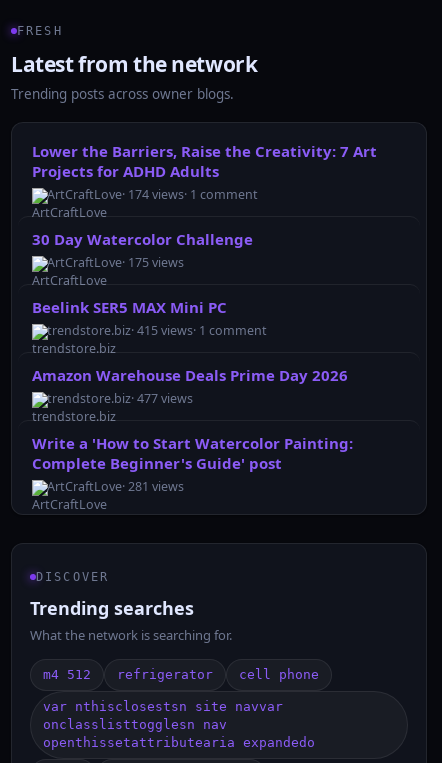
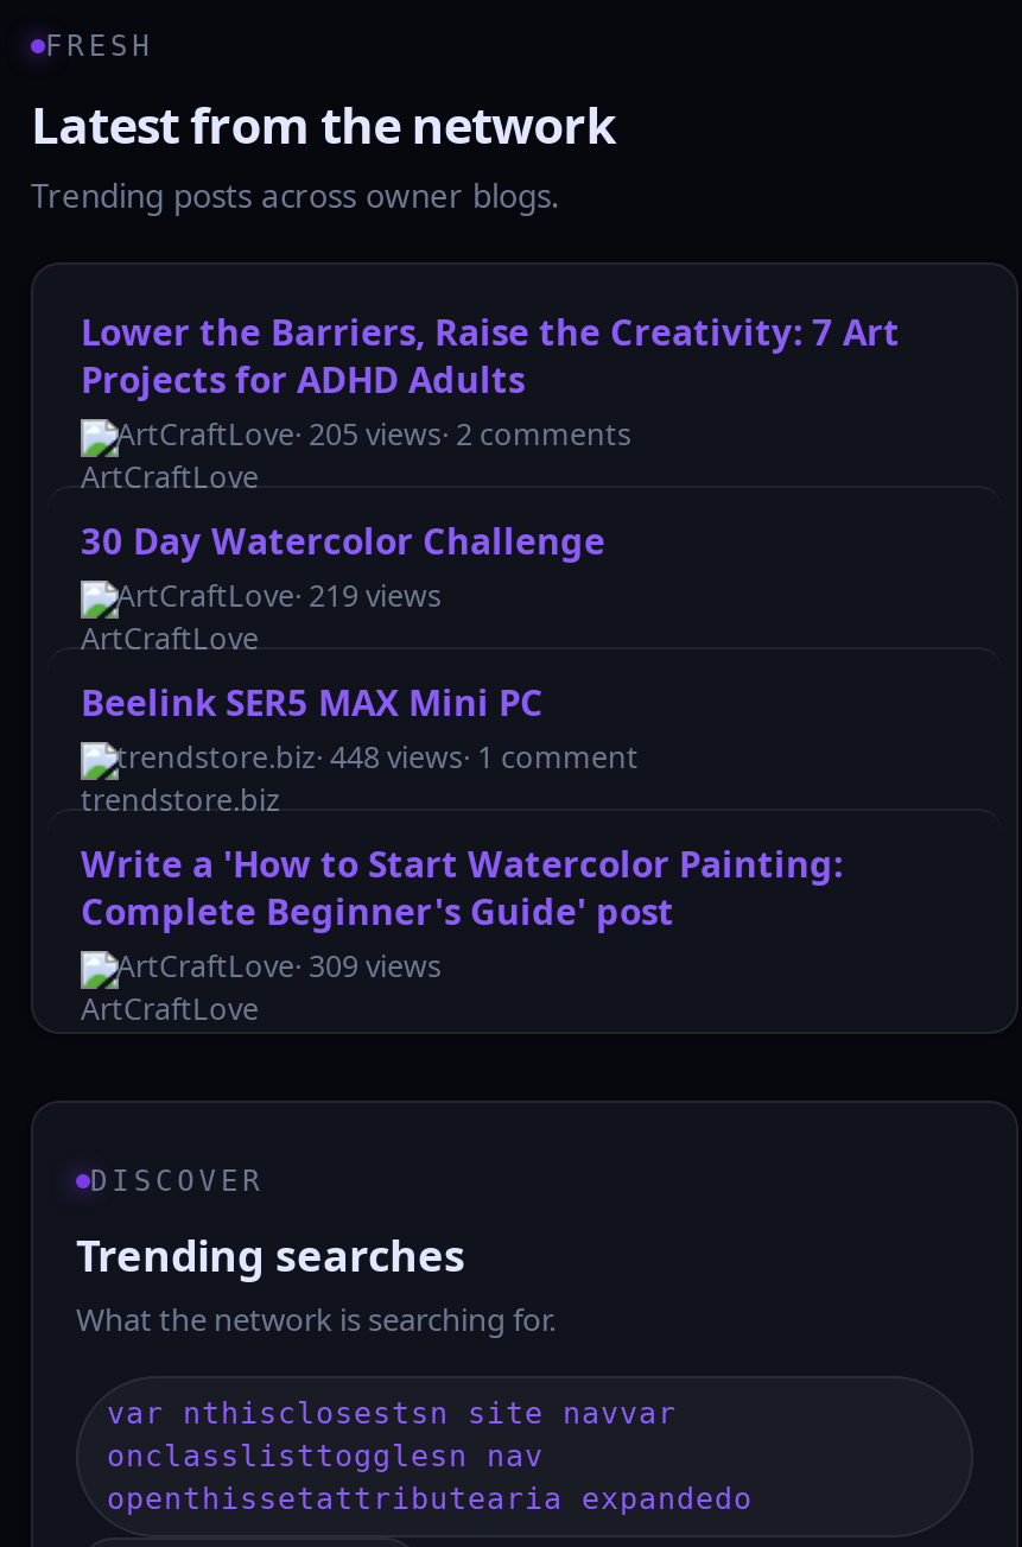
- ArtCraftLove · 174 views · 1 comment
+ ArtCraftLove · 205 views · 2 comments

- ArtCraftLove · 175 views
+ ArtCraftLove · 219 views

- trendstore.biz · 415 views · 1 comment
- Amazon Warehouse Deals Prime Day 2026
- trendstore.biz · 477 views
+ trendstore.biz · 448 views · 1 comment

- ArtCraftLove · 281 views
+ ArtCraftLove · 309 views

- m4 512
- refrigerator
- cell phone
